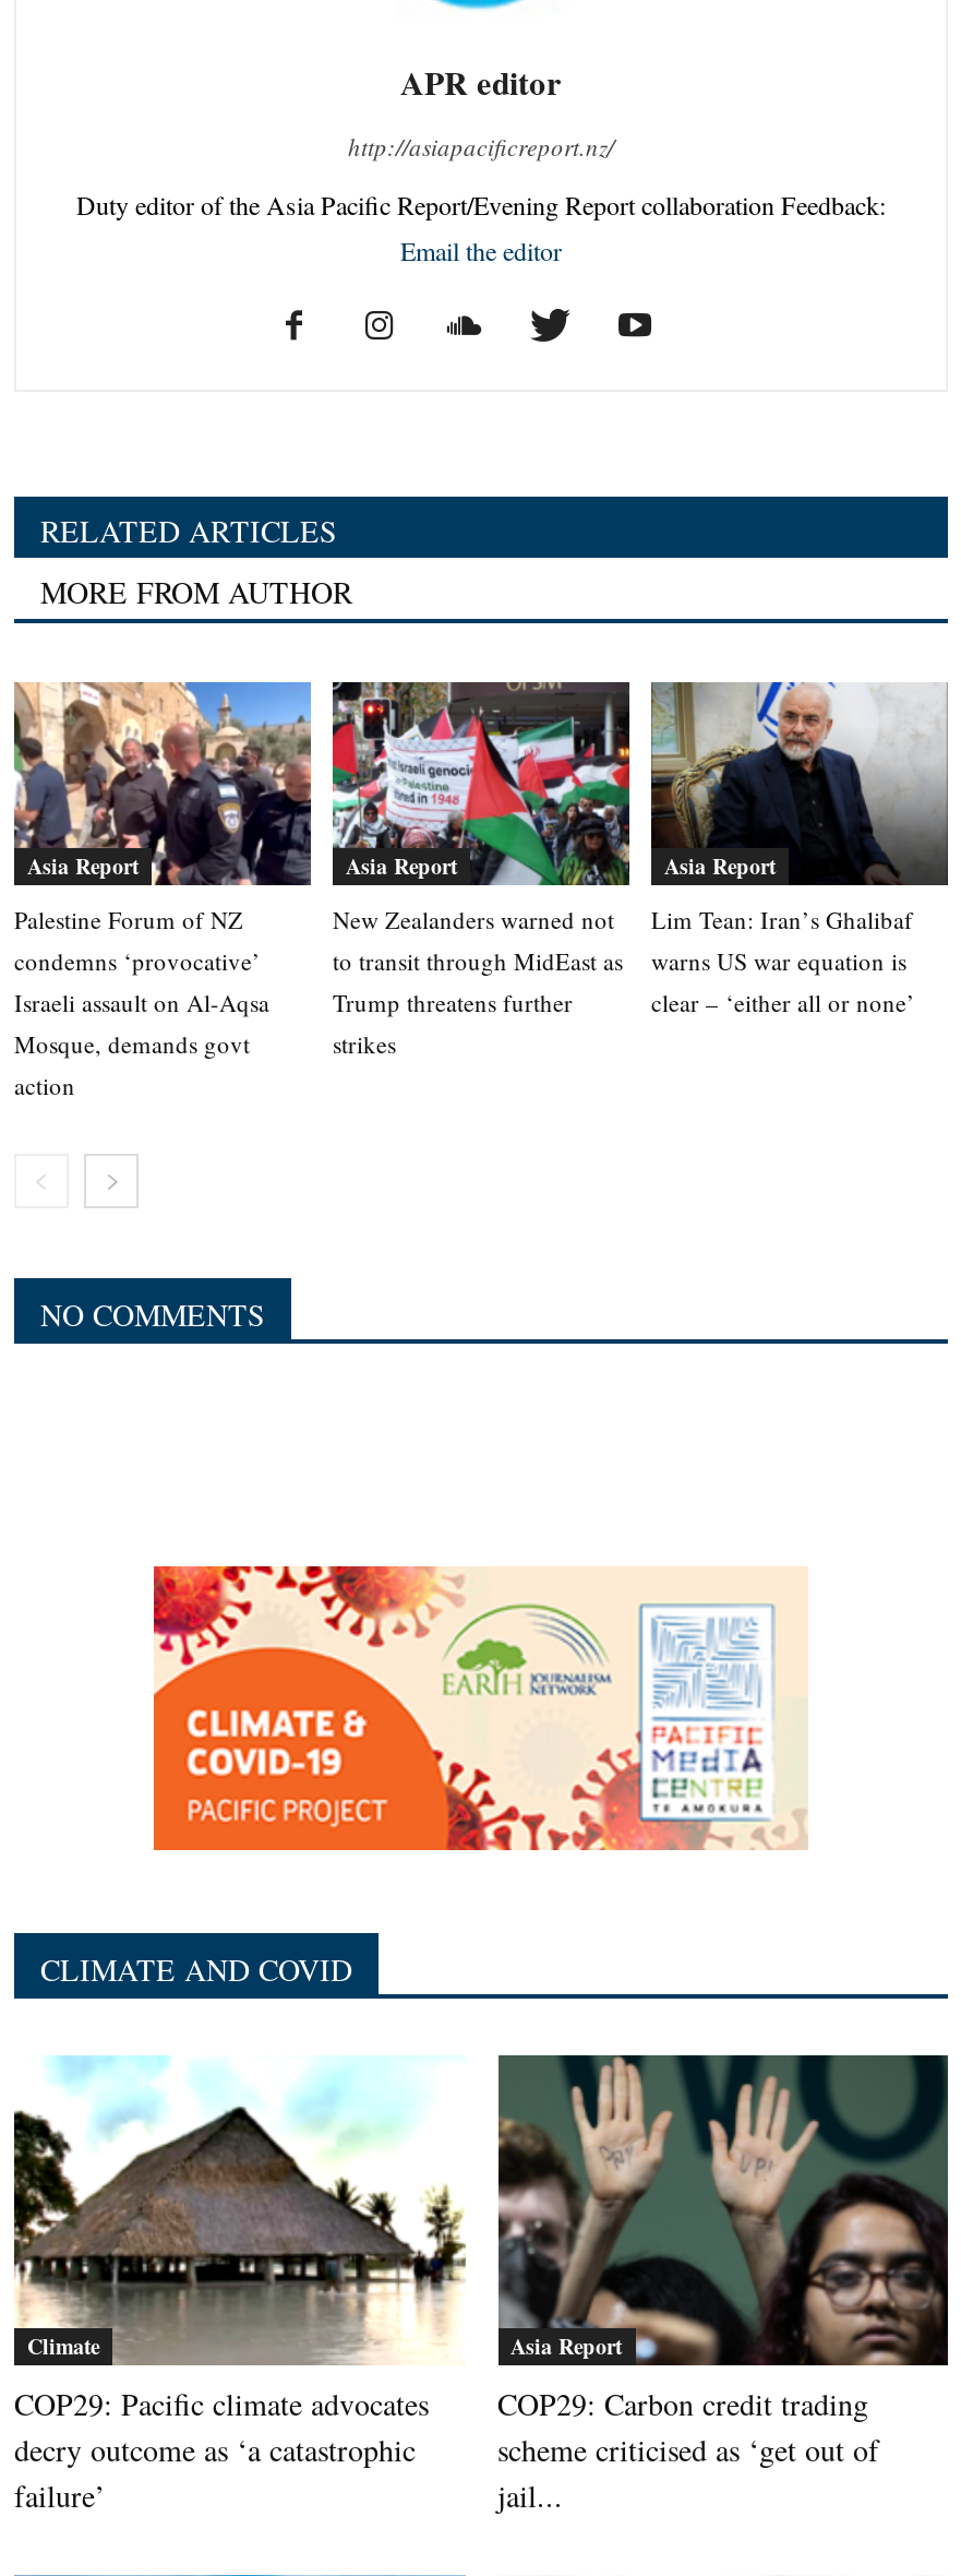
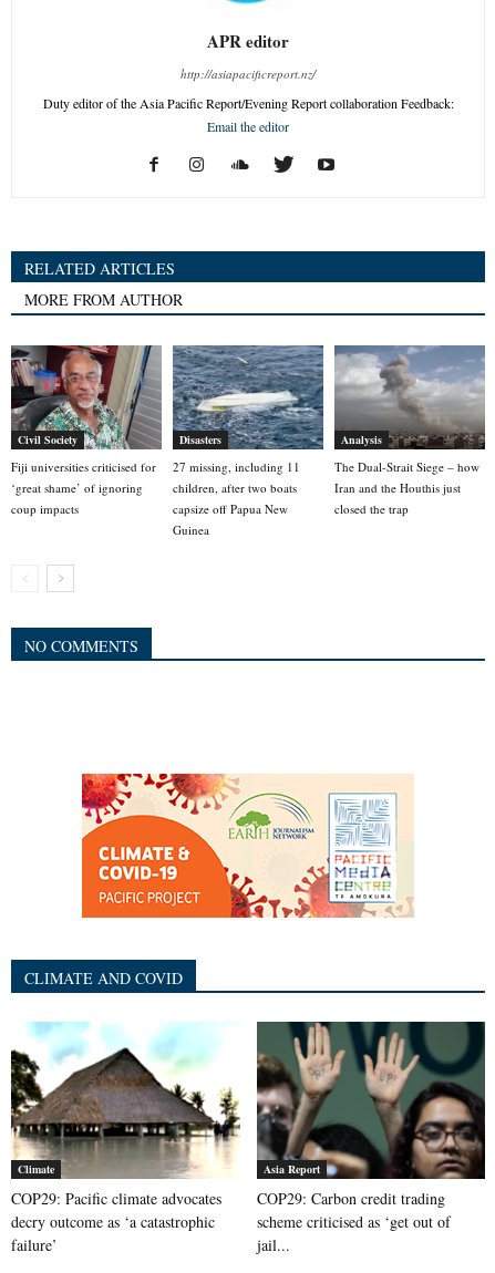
- [image]
- Asia Report
+ [image]
+ Civil Society

- [image]
- Asia Report
+ [image]
+ Disasters

- [image]
- Asia Report
+ [image]
+ Analysis

- Palestine Forum of NZ
- condemns ‘provocative’
- Israeli assault on Al-Aqsa
- Mosque, demands govt
- action
+ Fiji universities criticised for
+ ‘great shame’ of ignoring
+ coup impacts

- New Zealanders warned not
- to transit through MidEast as
- Trump threatens further
- strikes
+ 27 missing, including 11
+ children, after two boats
+ capsize off Papua New
+ Guinea

- Lim Tean: Iran’s Ghalibaf
- warns US war equation is
- clear – ‘either all or none’
+ The Dual-Strait Siege – how
+ Iran and the Houthis just
+ closed the trap
